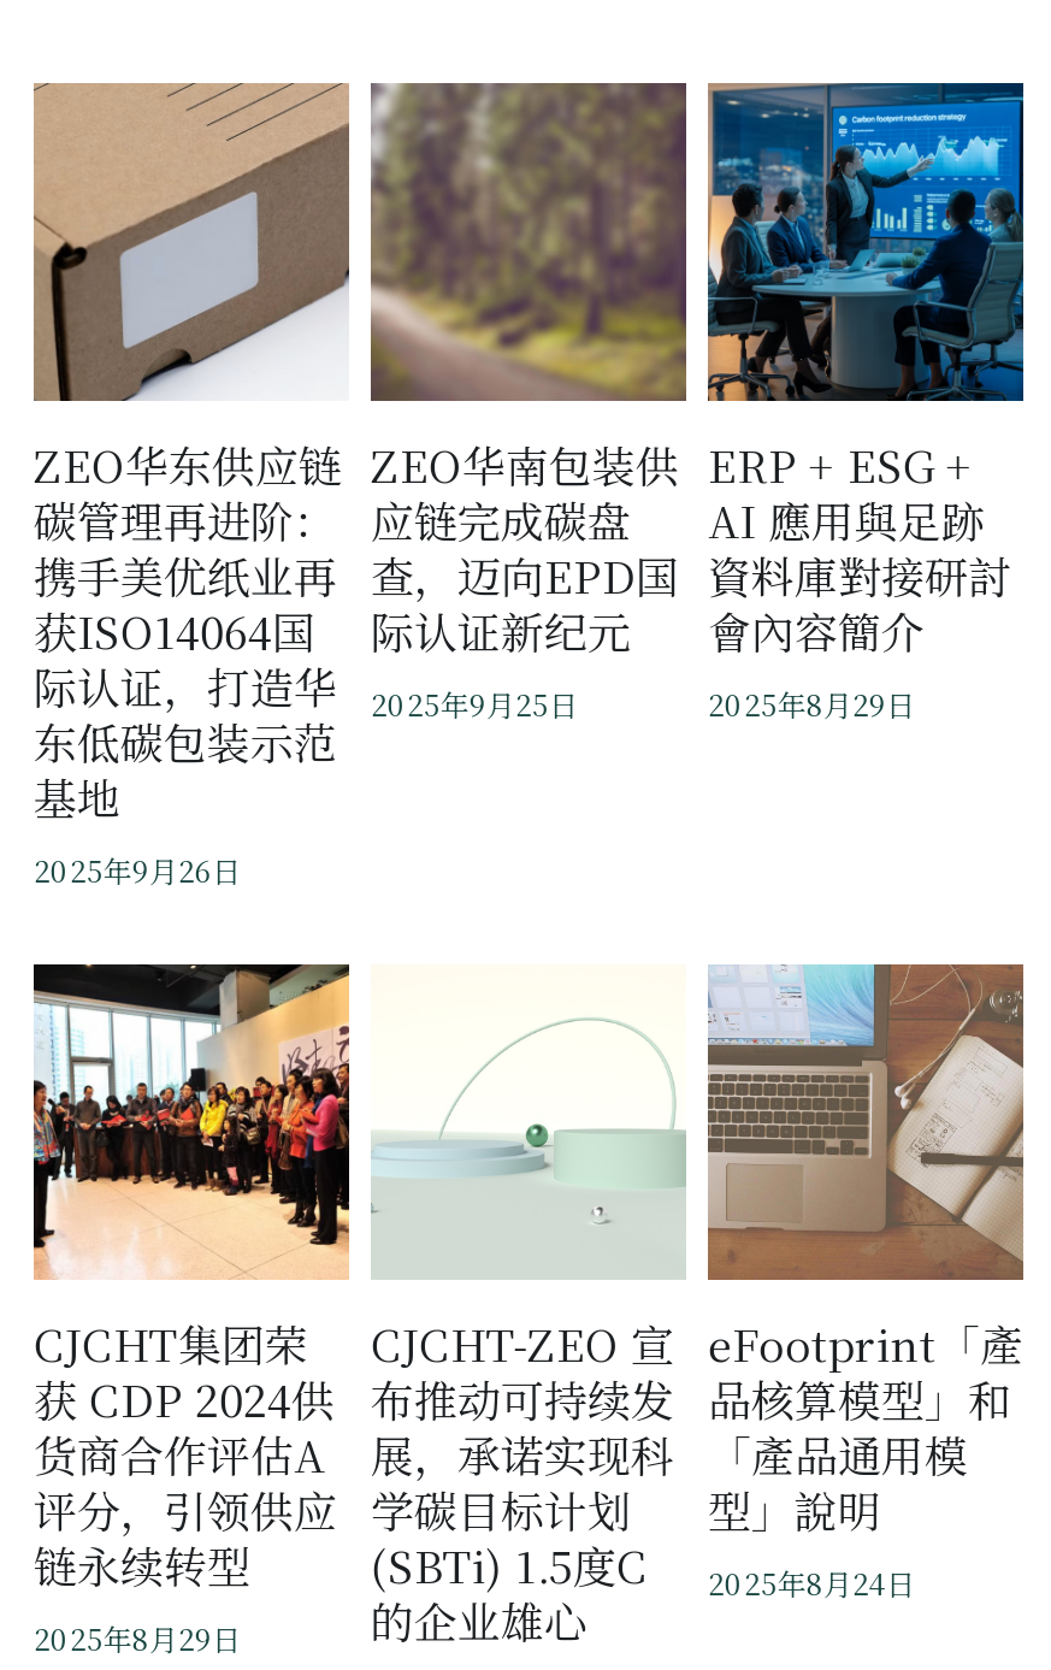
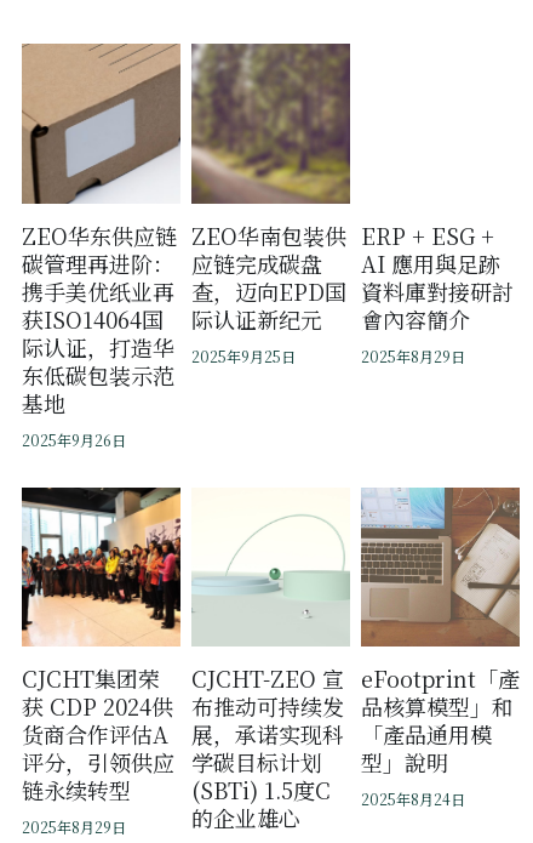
- [image]
